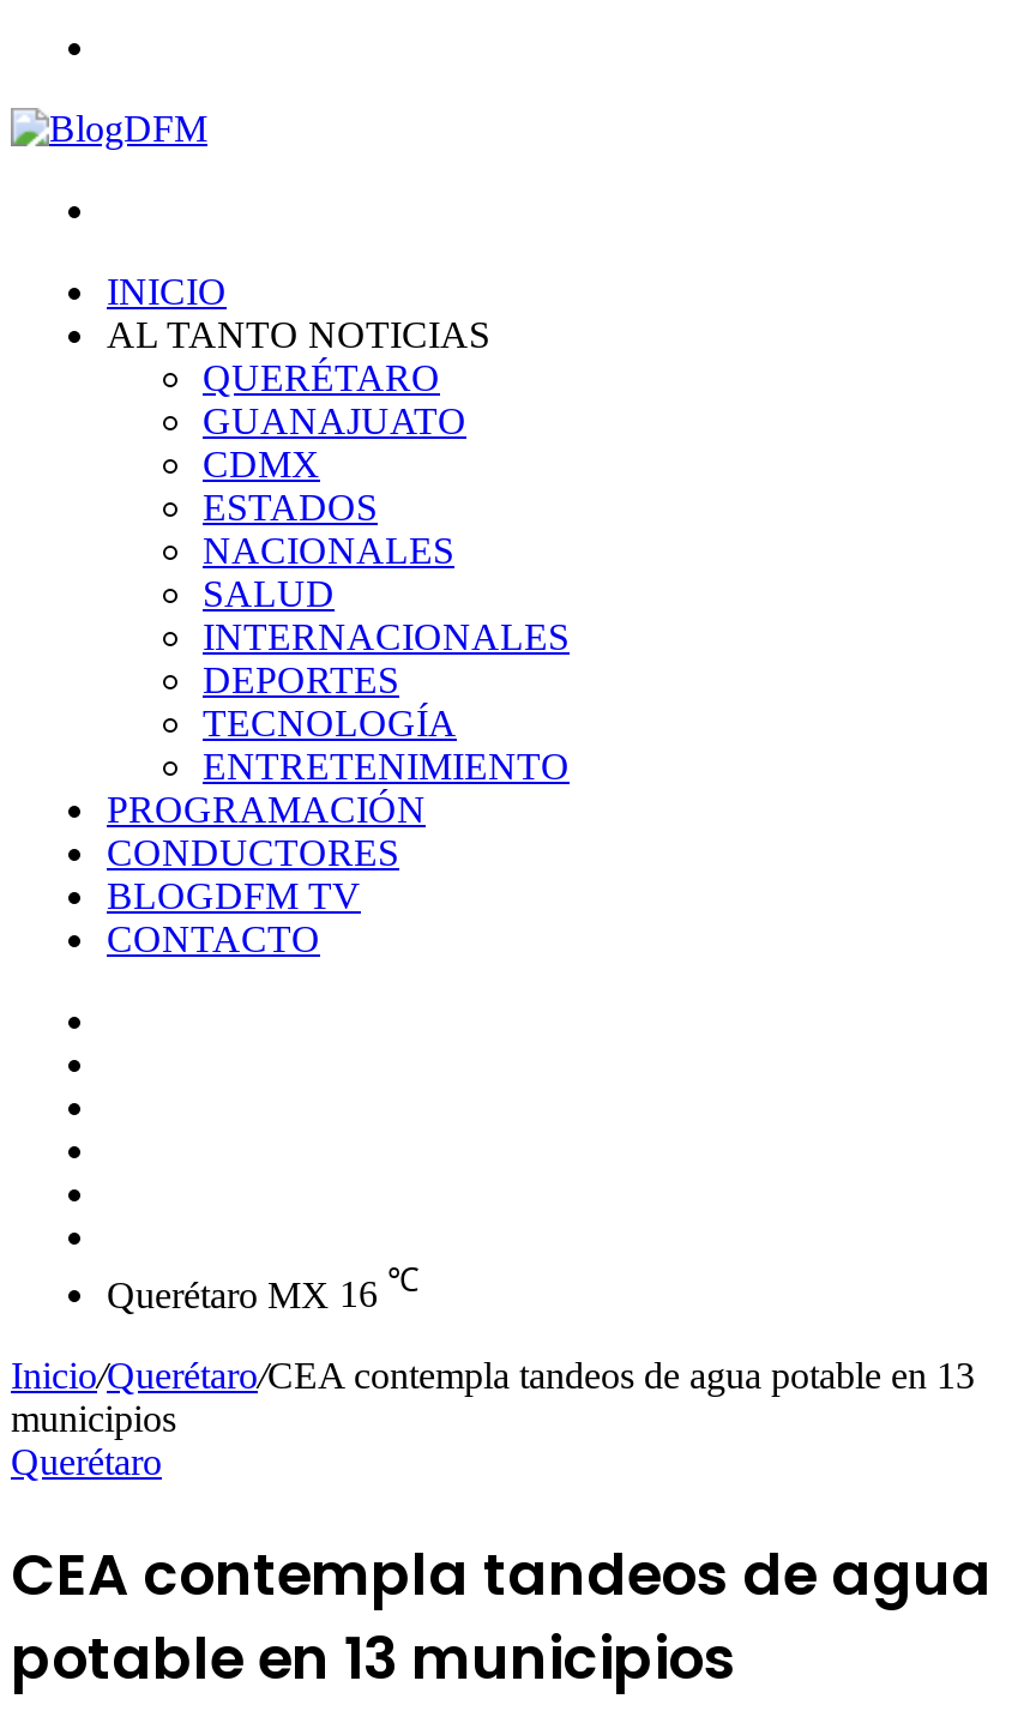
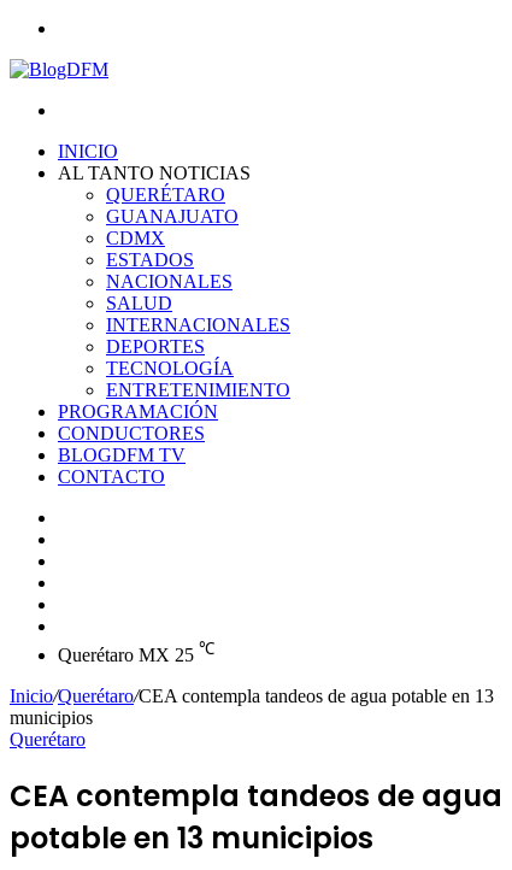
- Querétaro MX 16 ℃
+ Querétaro MX 25 ℃
